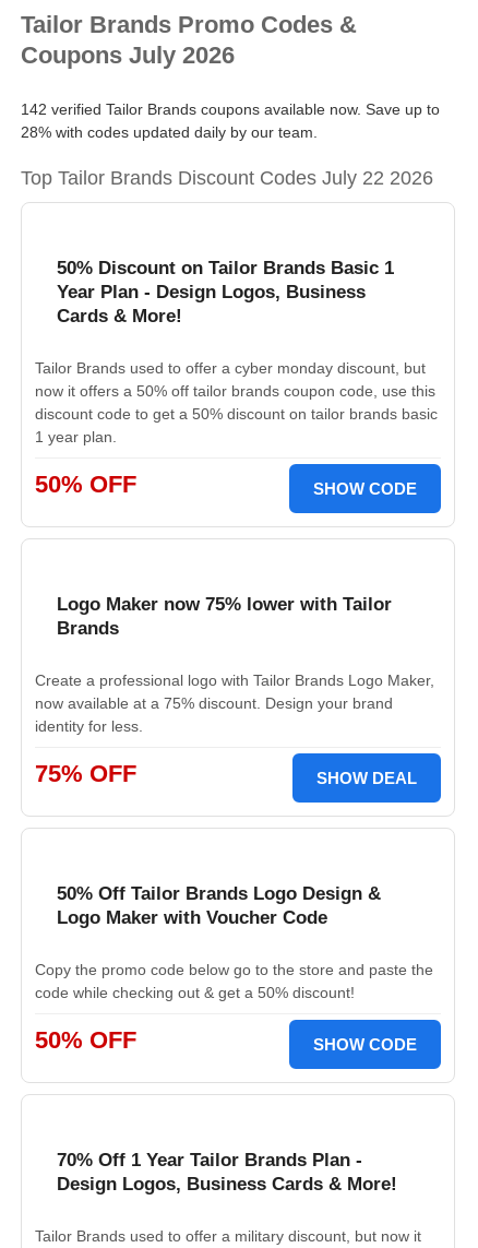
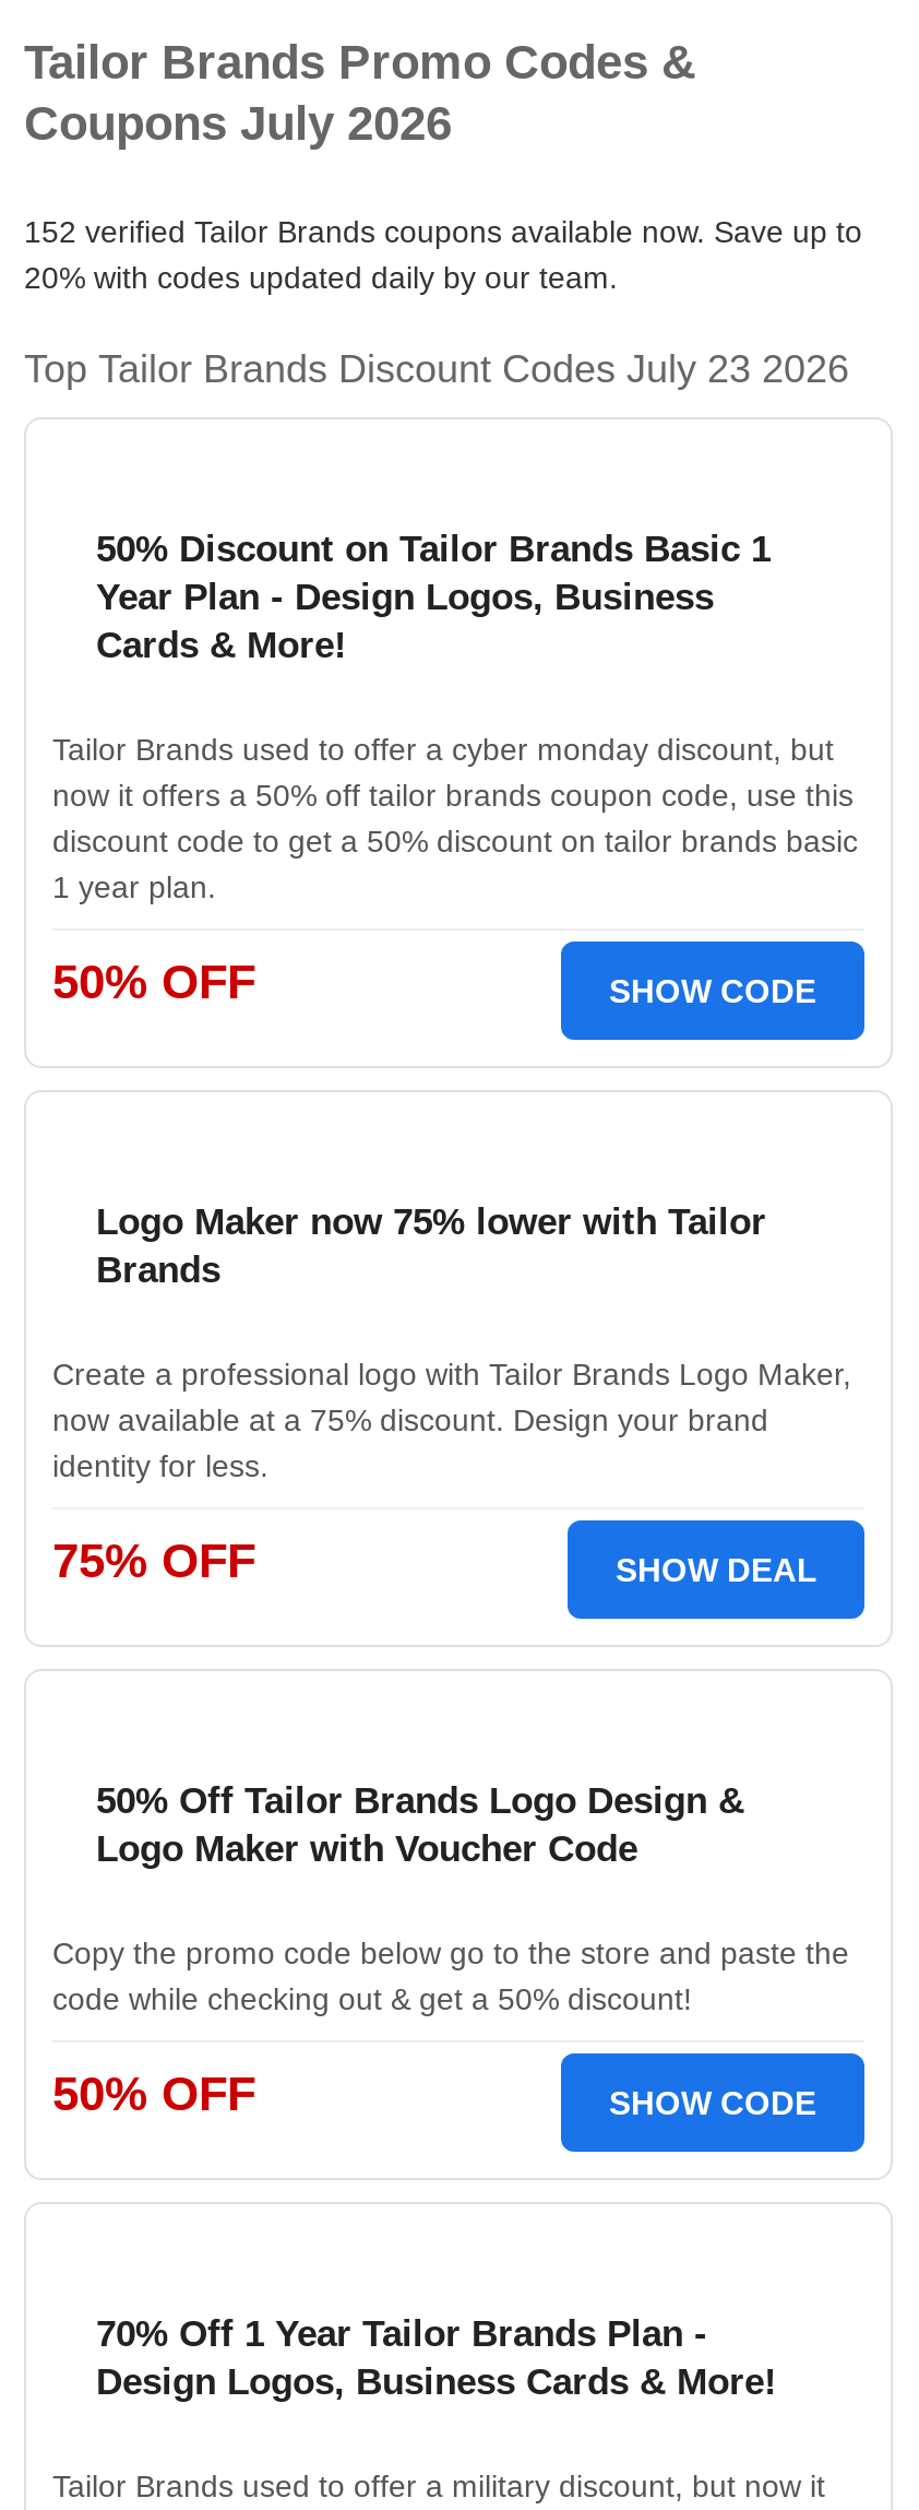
- 142 verified Tailor Brands coupons available now. Save up to
+ 152 verified Tailor Brands coupons available now. Save up to

- 28% with codes updated daily by our team.
+ 20% with codes updated daily by our team.

- Top Tailor Brands Discount Codes July 22 2026
+ Top Tailor Brands Discount Codes July 23 2026
